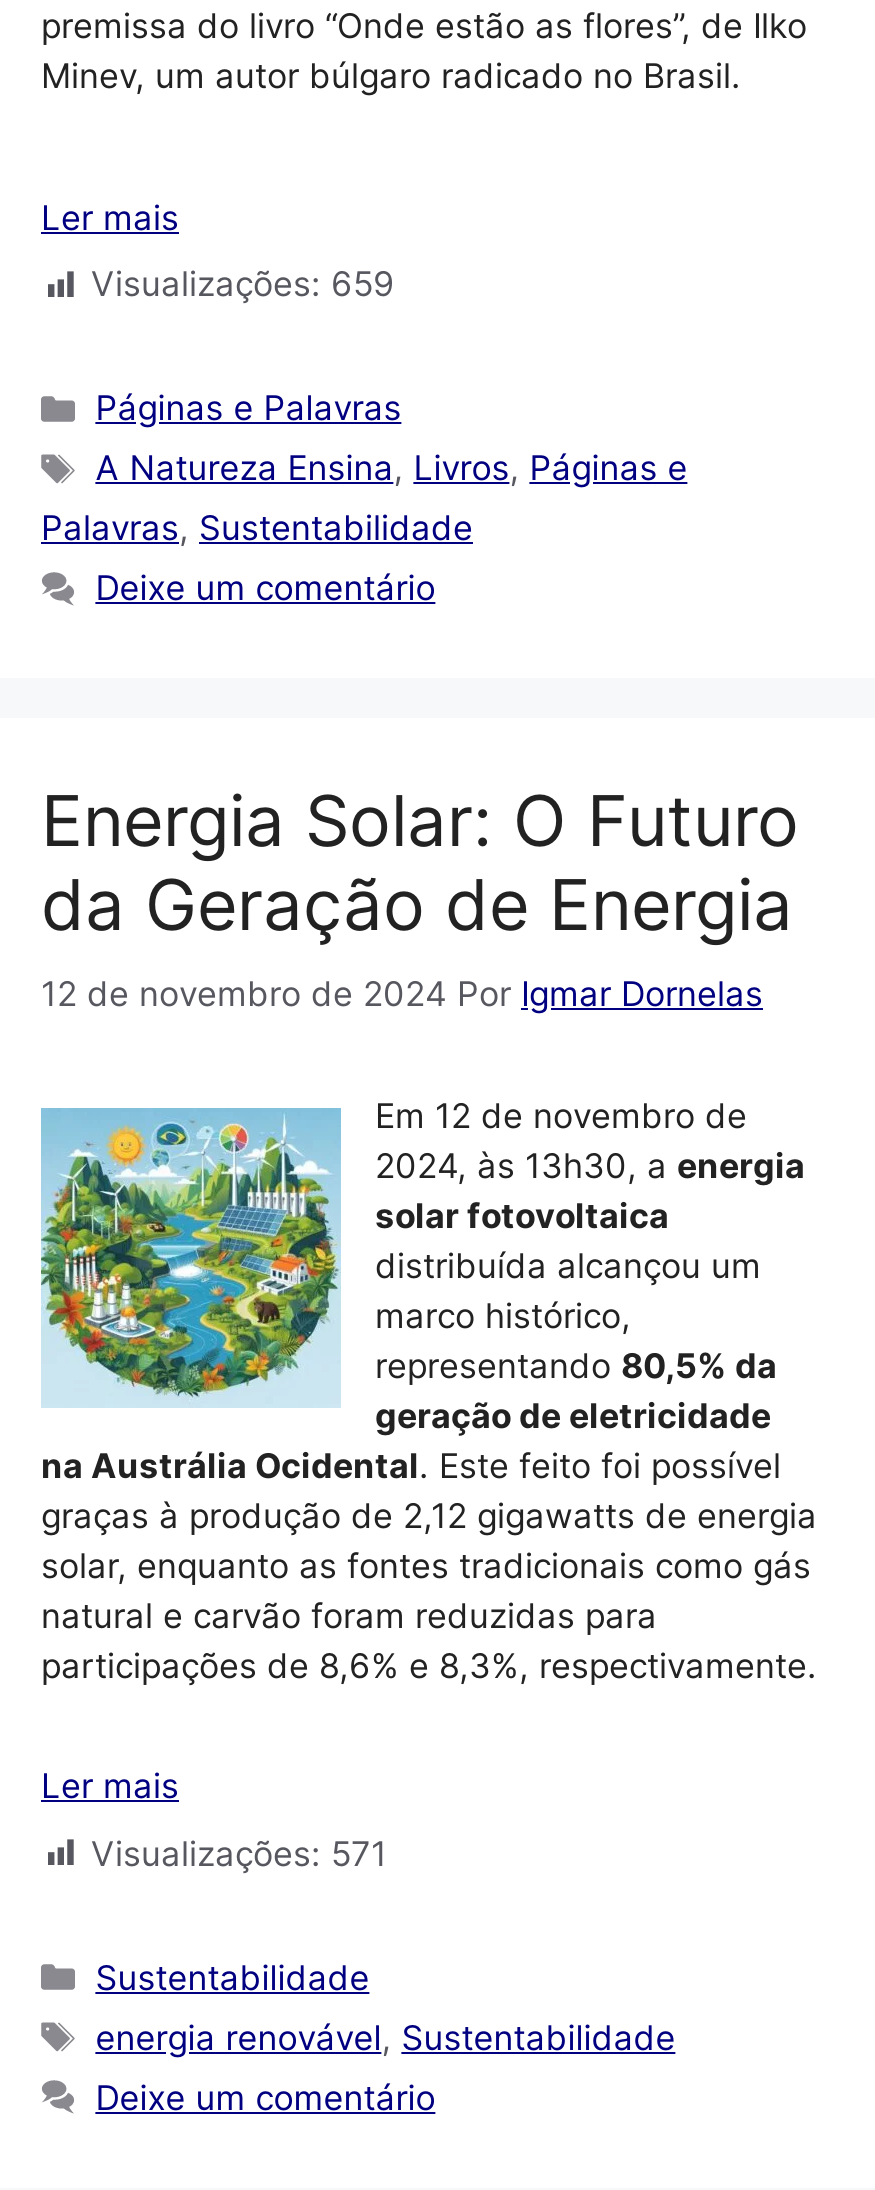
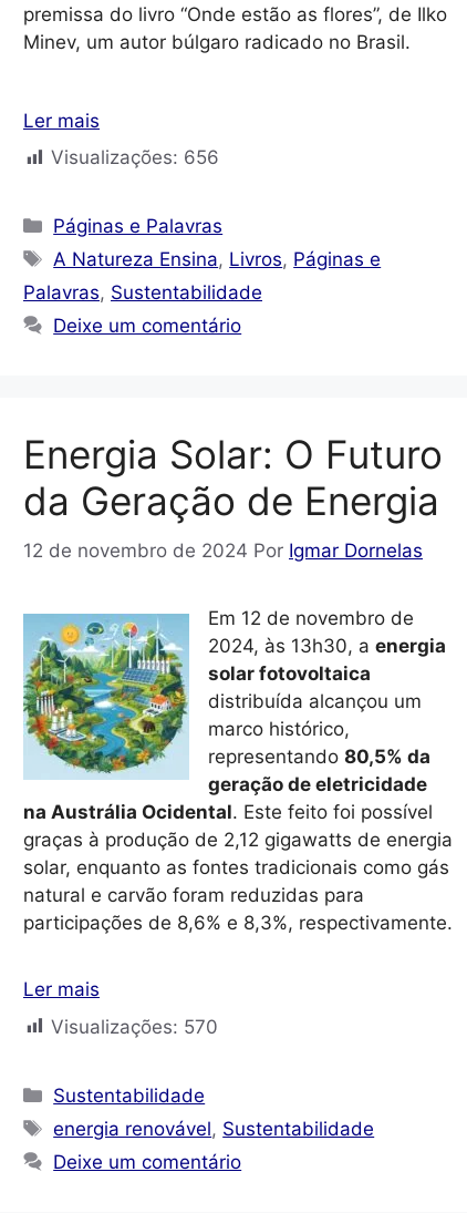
- Visualizações: 659
+ Visualizações: 656

- Visualizações: 571
+ Visualizações: 570
